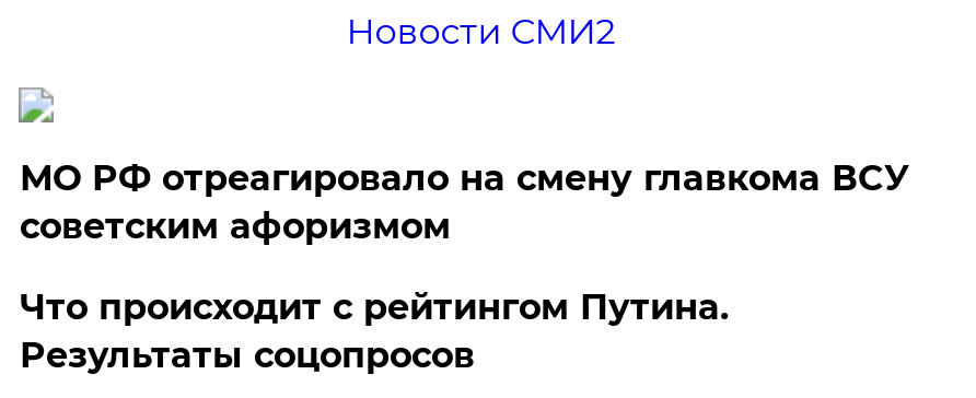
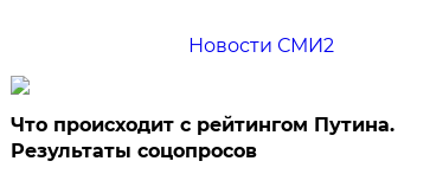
- МО РФ отреагировало на смену главкома ВСУ
- советским афоризмом
